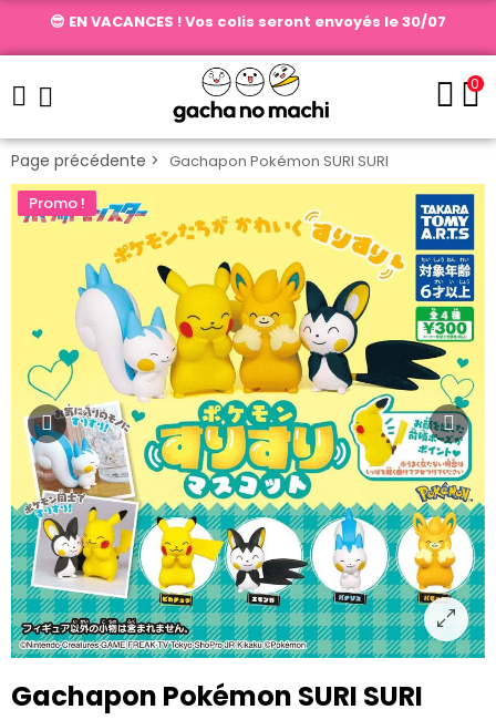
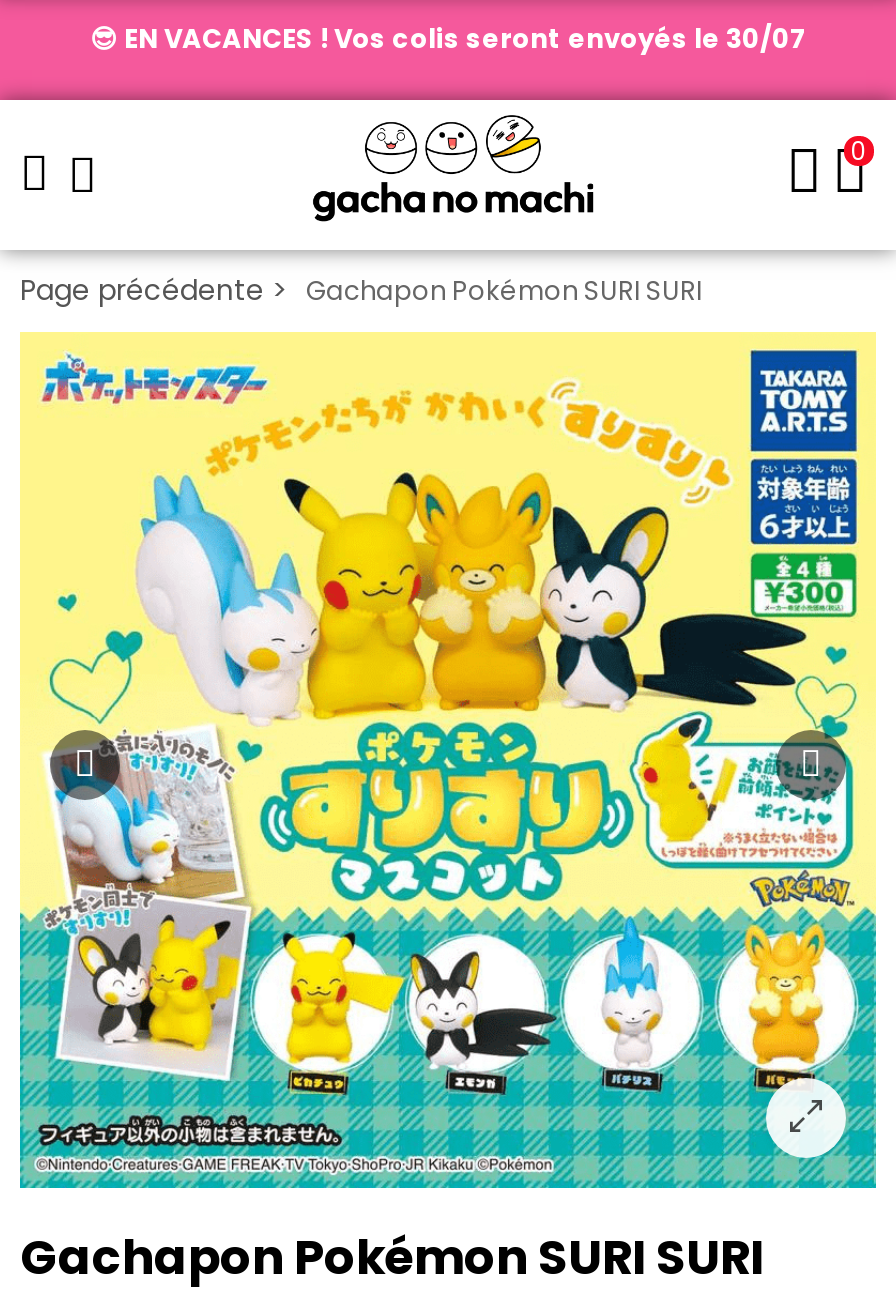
- Promo !
